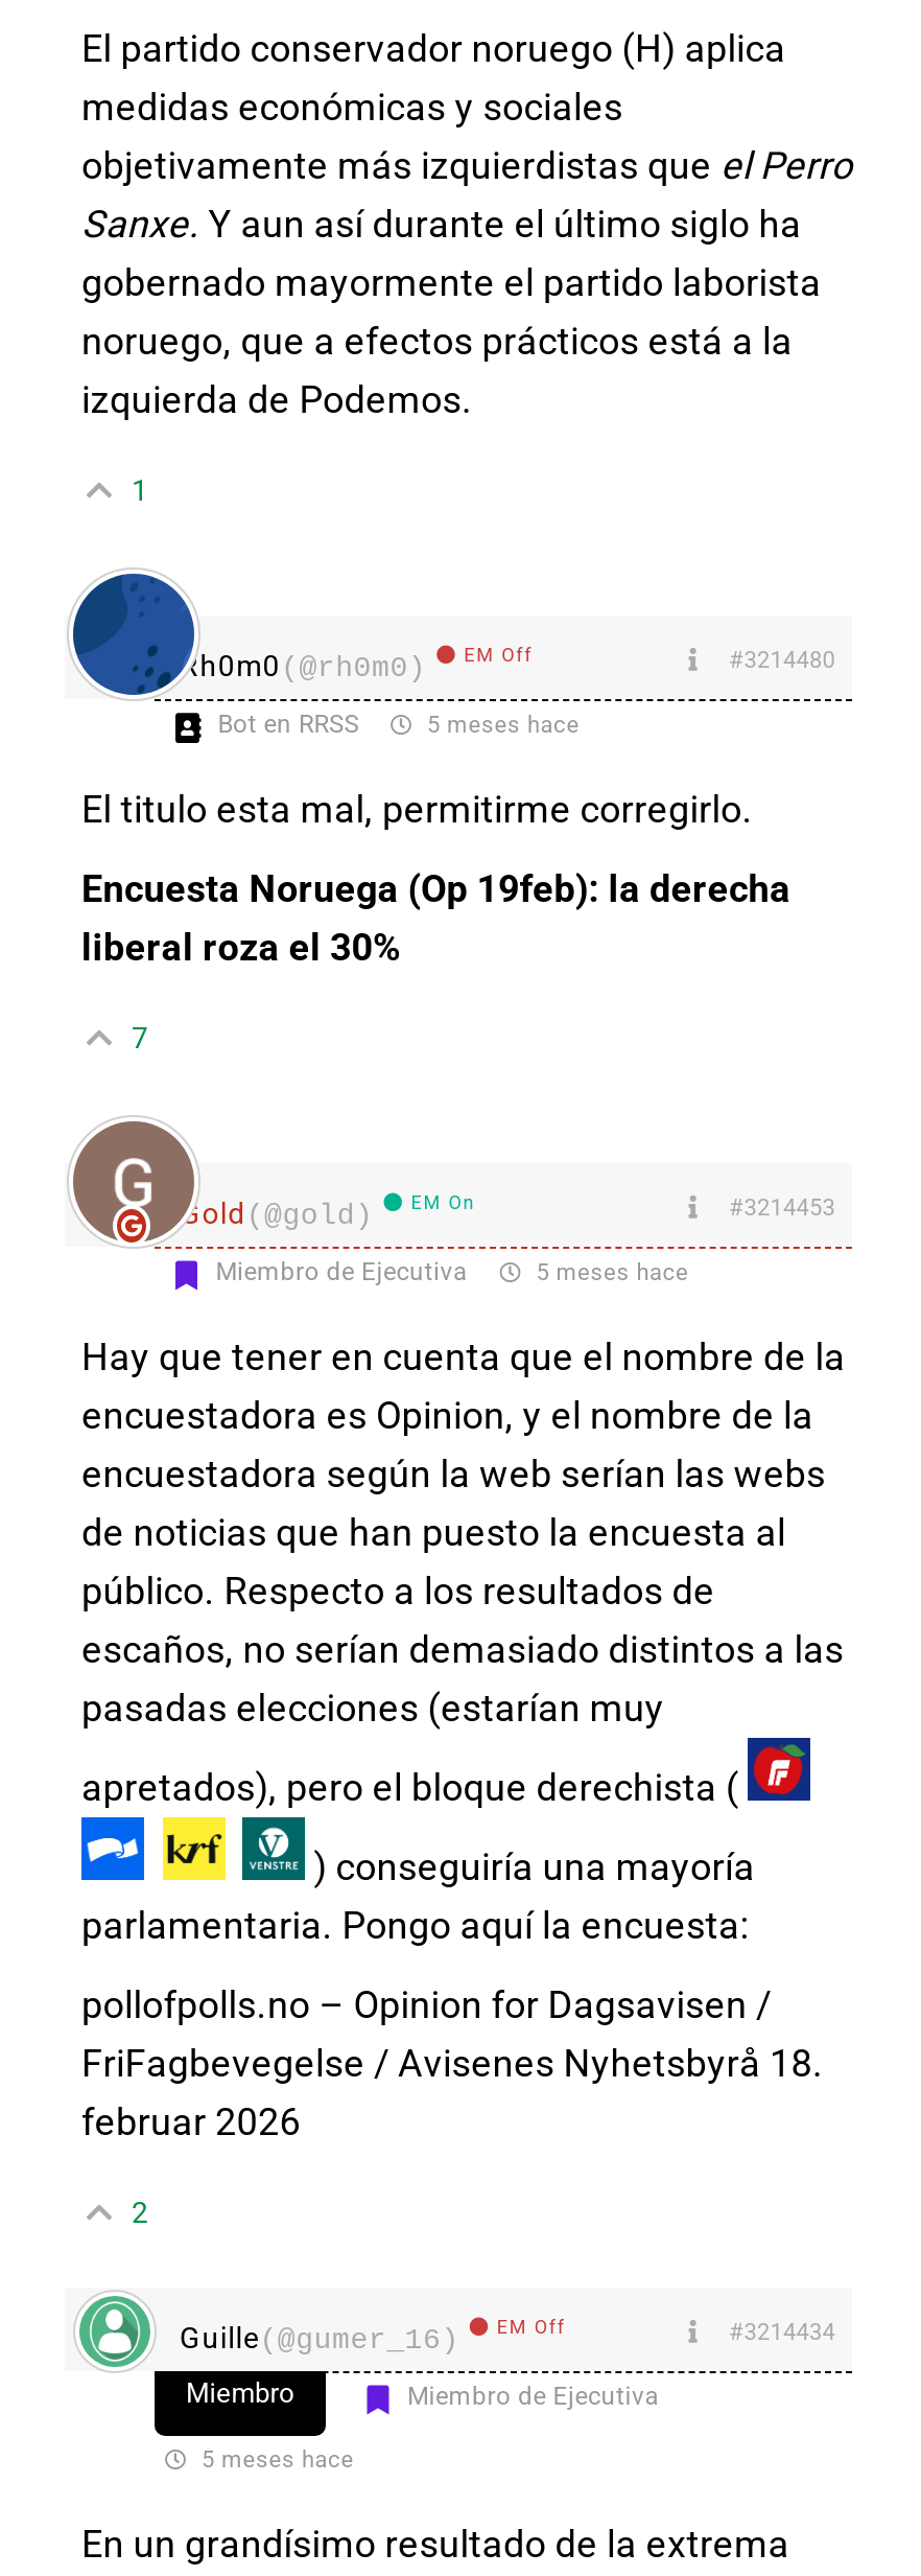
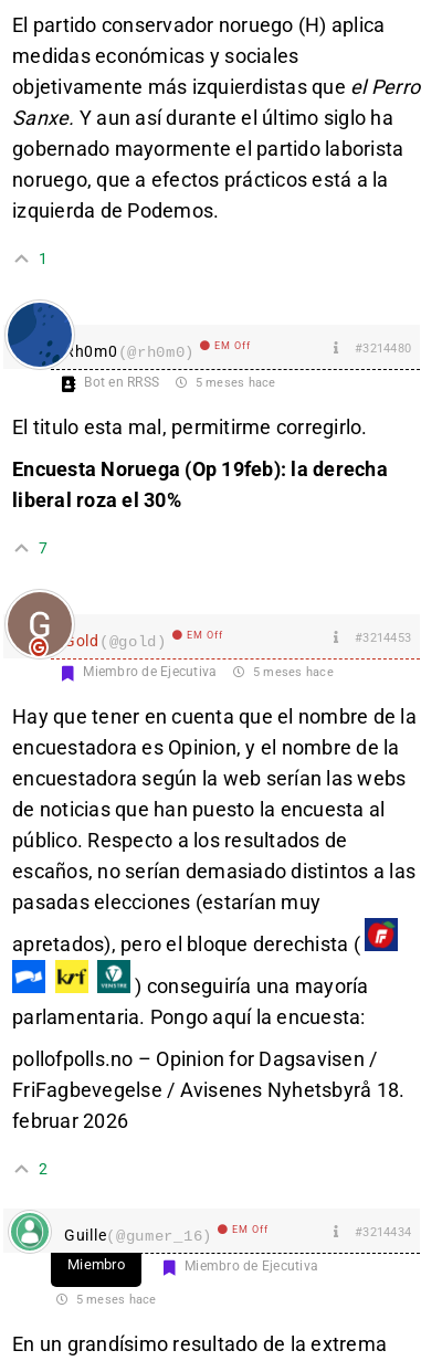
- EM On
+ EM Off
